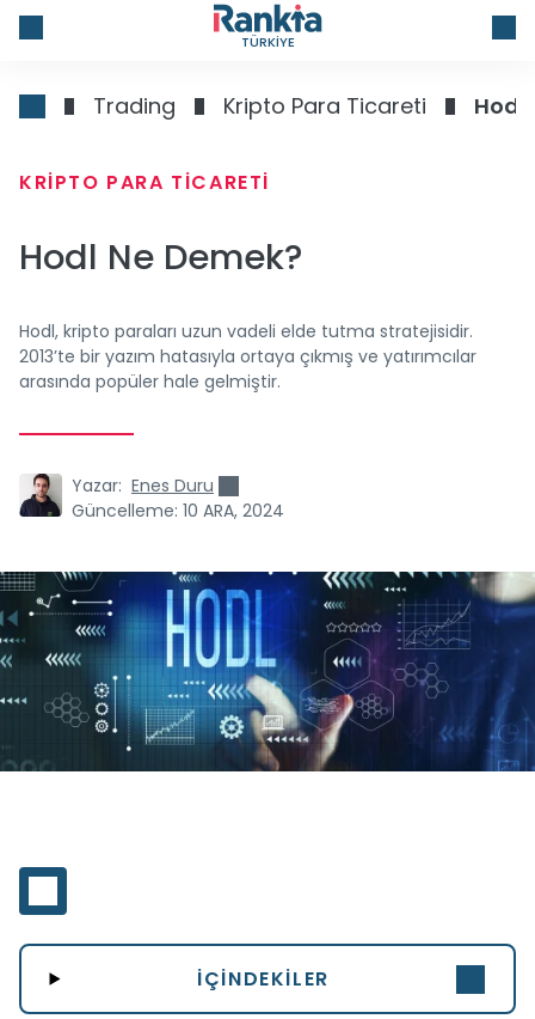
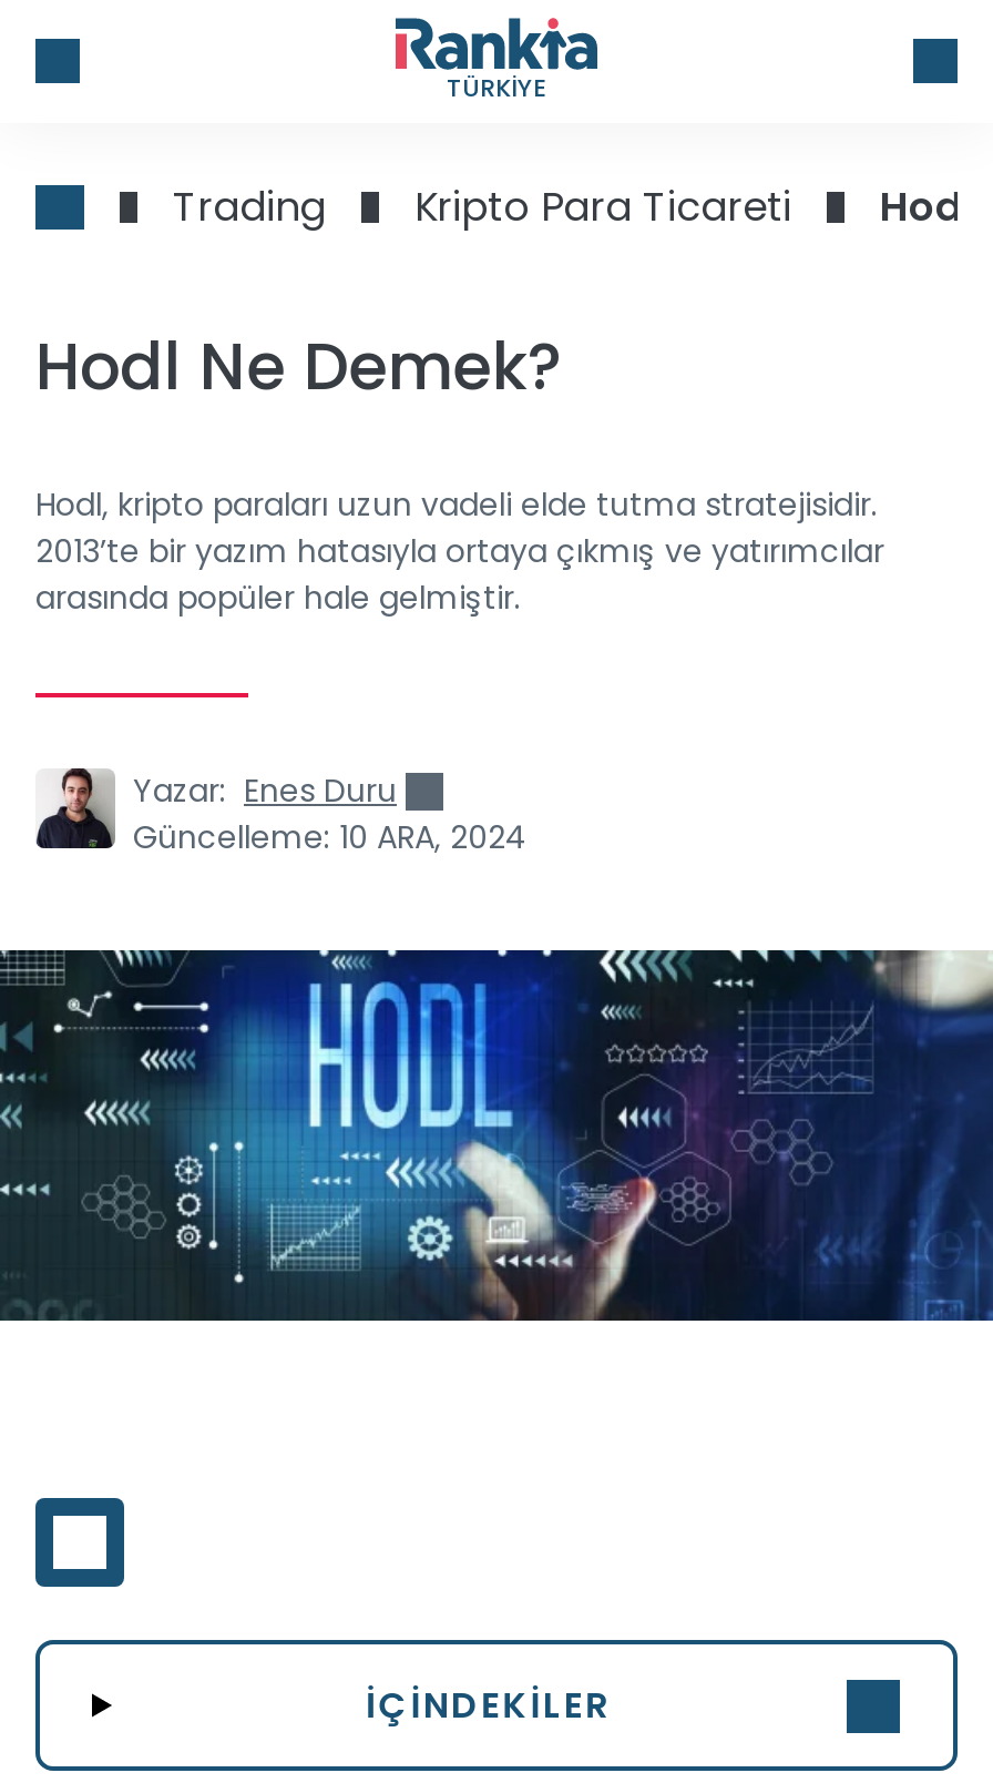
- KRIPTO PARA TICARETI
